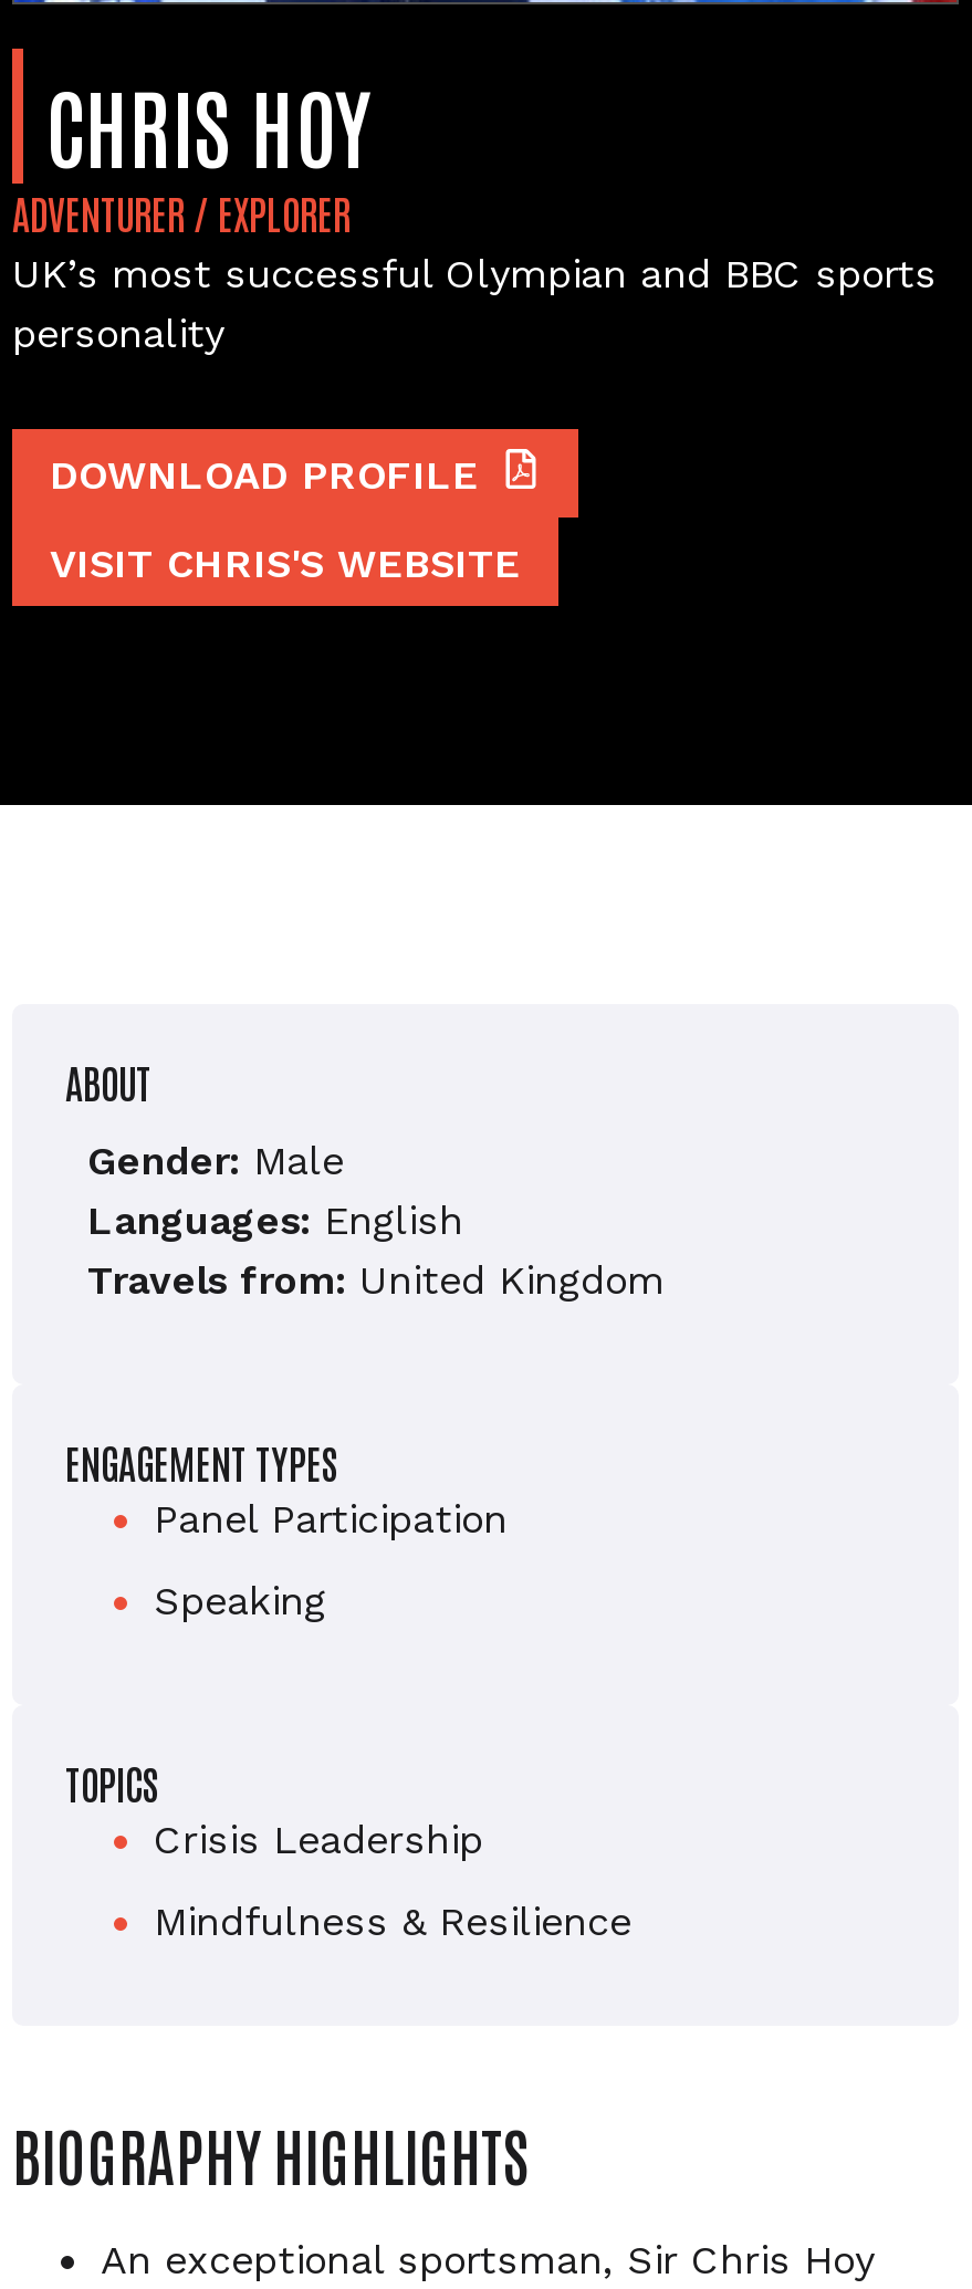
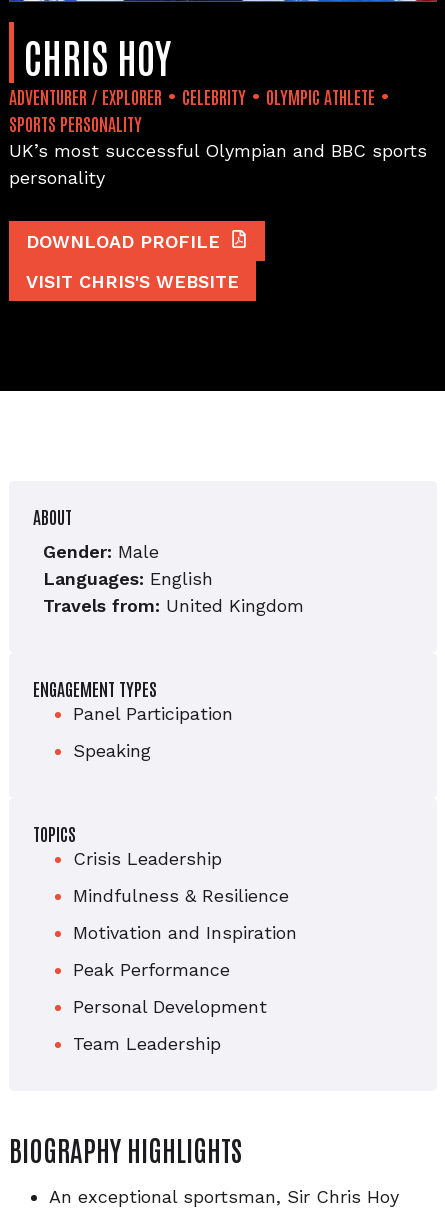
- ADVENTURER / EXPLORER
+ ADVENTURER / EXPLORER • CELEBRITY • OLYMPIC ATHLETE •
+ SPORTS PERSONALITY

+ Motivation and Inspiration
+ Peak Performance
+ Personal Development
+ Team Leadership
